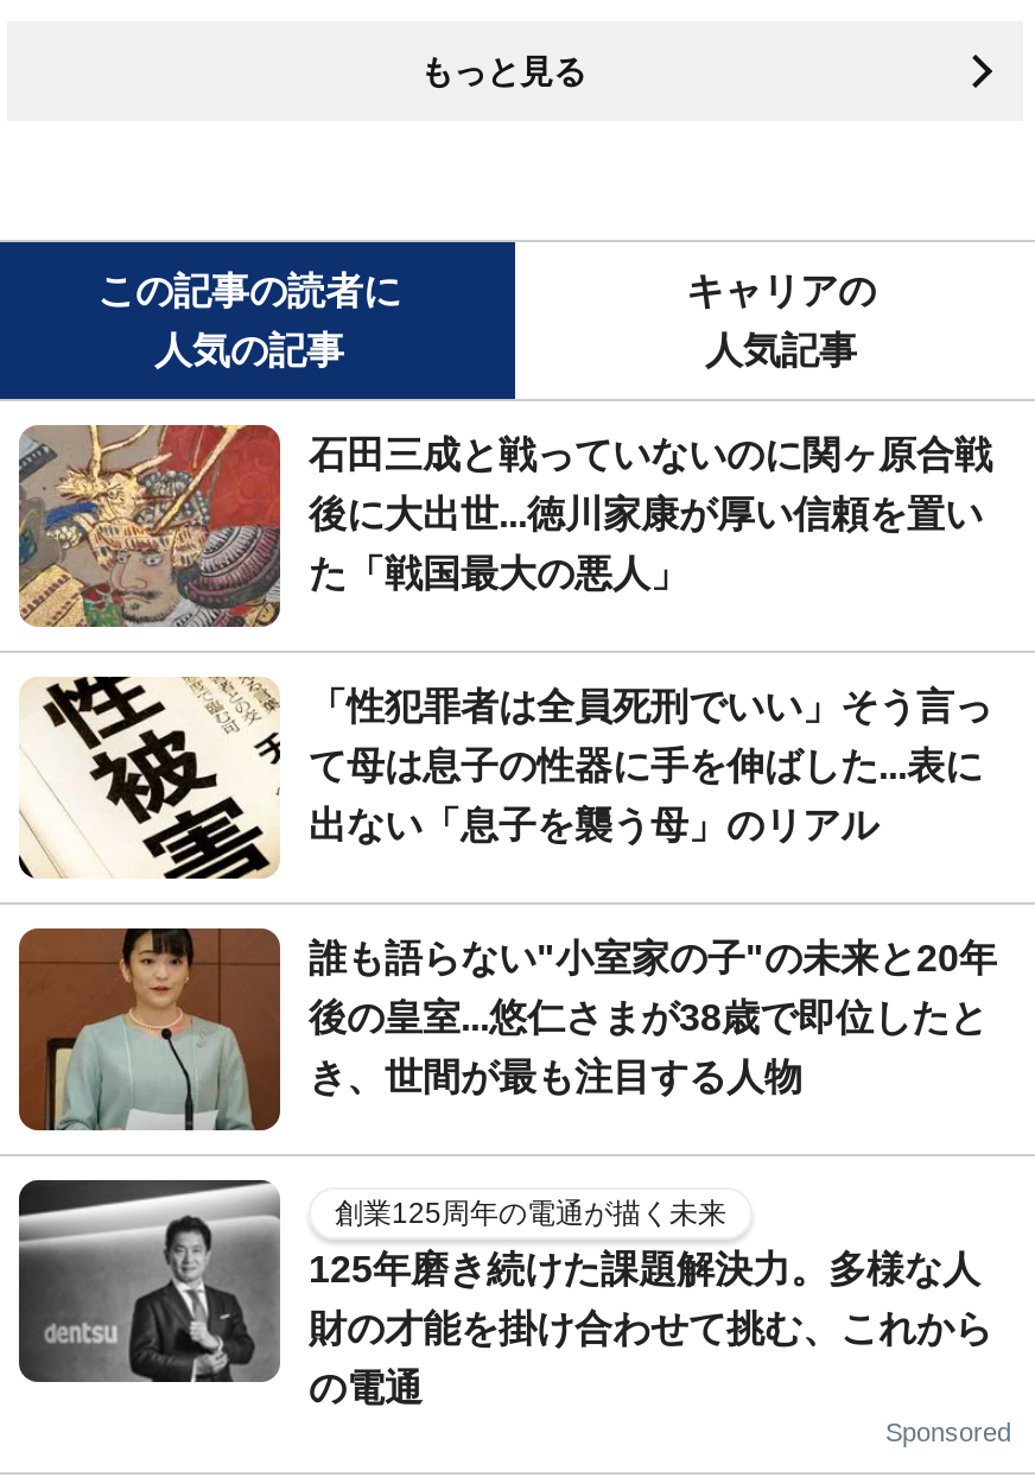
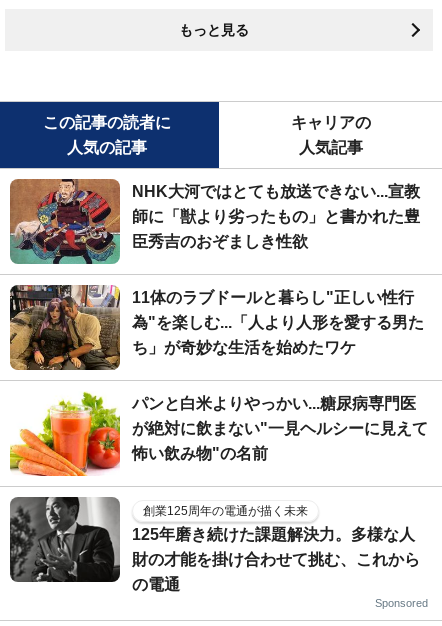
- [image]
- 石田三成と戦っていないのに関ヶ原合戦
+ [image]
+ NHK大河ではとても放送できない...宣教

- 後に大出世...徳川家康が厚い信頼を置い
+ 師に「獣より劣ったもの」と書かれた豊

- た「戦国最大の悪人」
+ 臣秀吉のおぞましき性欲

- [image]
- 「性犯罪者は全員死刑でいい」そう言っ
+ [image]
+ 11体のラブドールと暮らし"正しい性行

- て母は息子の性器に手を伸ばした...表に
+ 為"を楽しむ...「人より人形を愛する男た

- 出ない「息子を襲う母」のリアル
+ ち」が奇妙な生活を始めたワケ

- [image]
- 誰も語らない"小室家の子"の未来と20年
+ [image]
+ パンと白米よりやっかい...糖尿病専門医

- 後の皇室...悠仁さまが38歳で即位したと
+ が絶対に飲まない"一見ヘルシーに見えて

- き、世間が最も注目する人物
+ 怖い飲み物"の名前

- [image]
+ [image]
